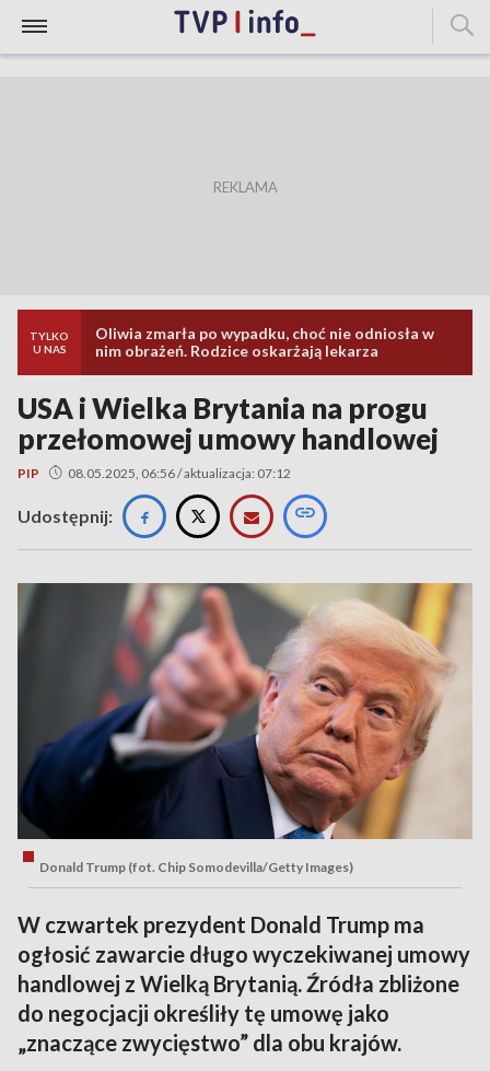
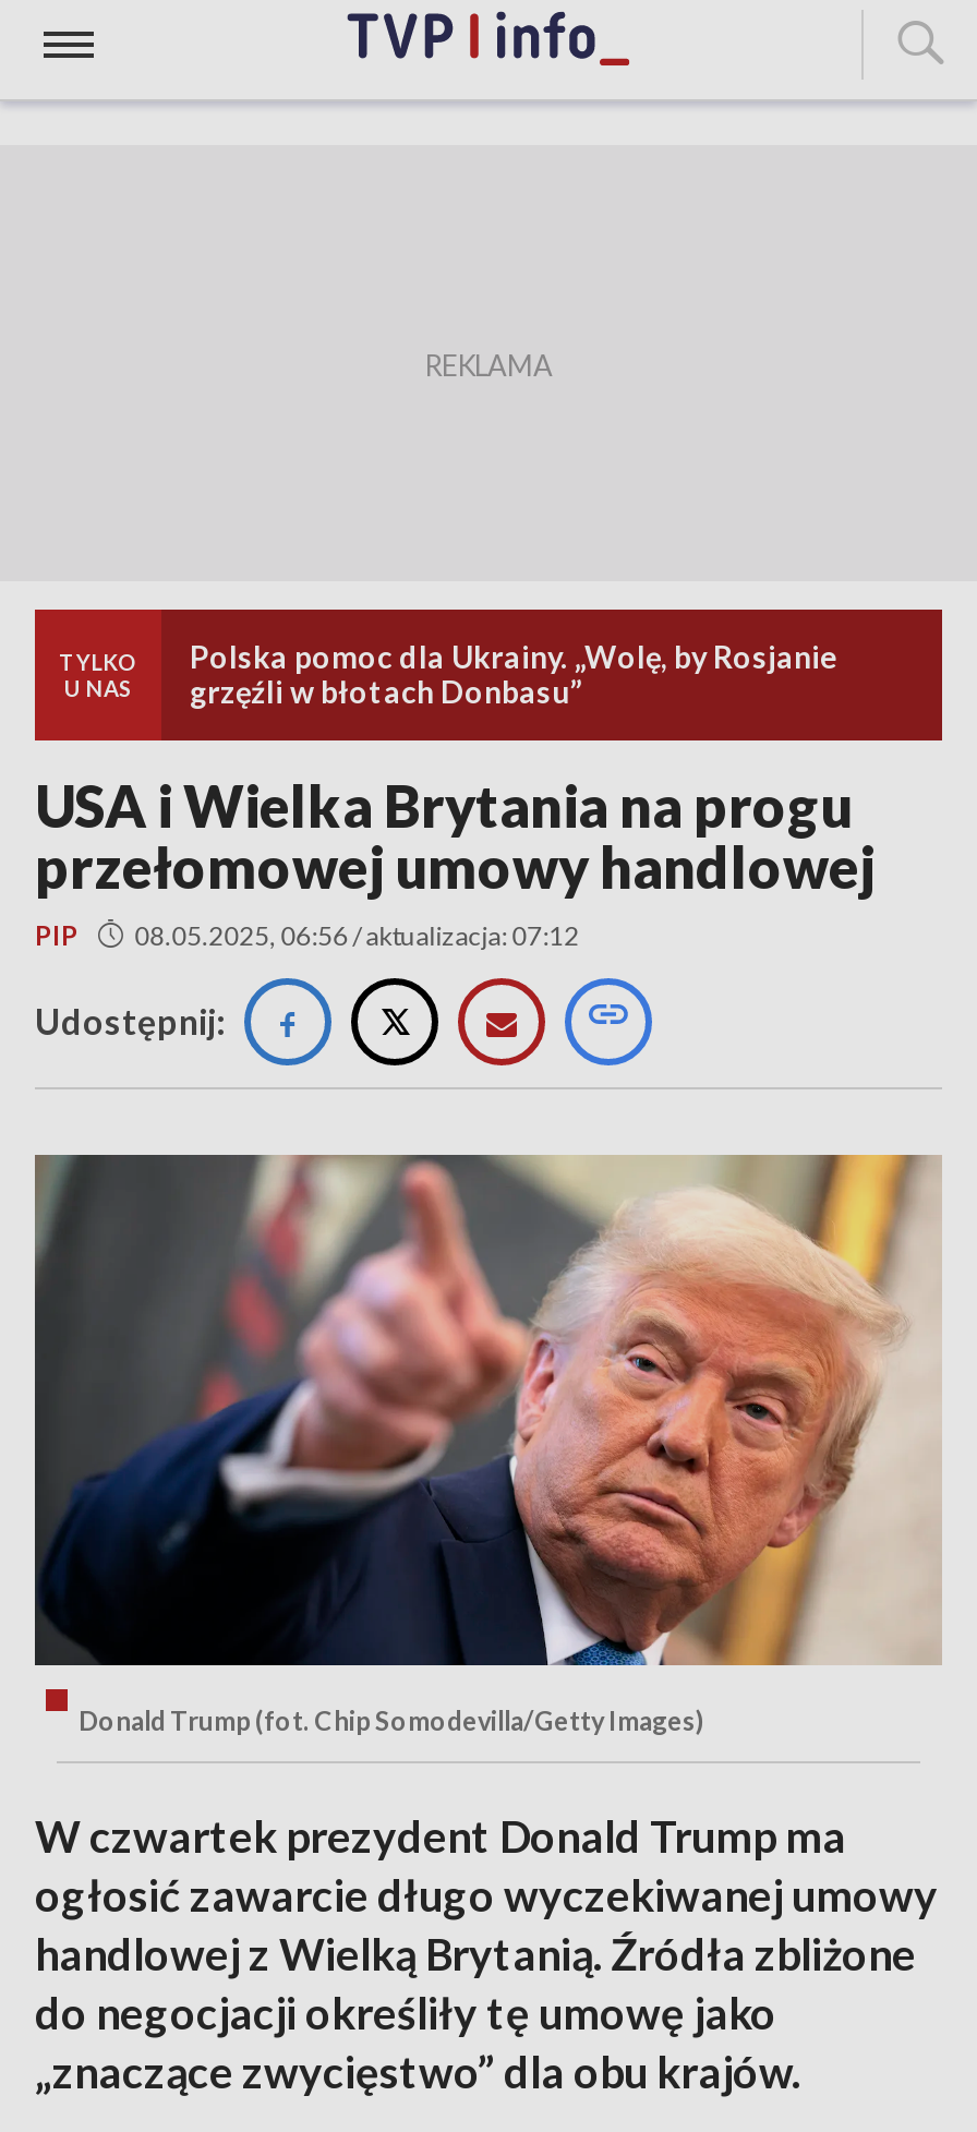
- Oliwia zmarła po wypadku, choć nie odniosła w
- nim obrażeń. Rodzice oskarżają lekarza
+ Polska pomoc dla Ukrainy. „Wolę, by Rosjanie
+ grzęźli w błotach Donbasu”
